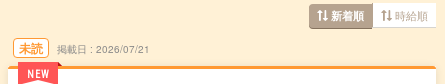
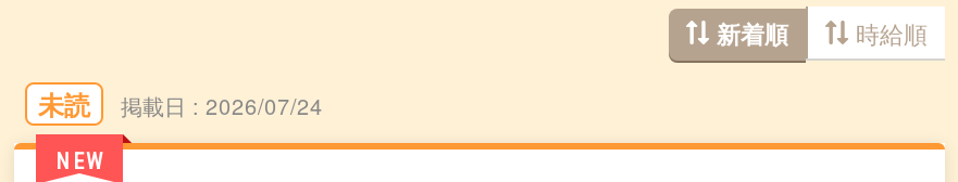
- 2026/07/21
+ 2026/07/24
